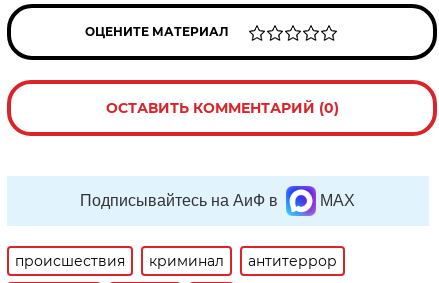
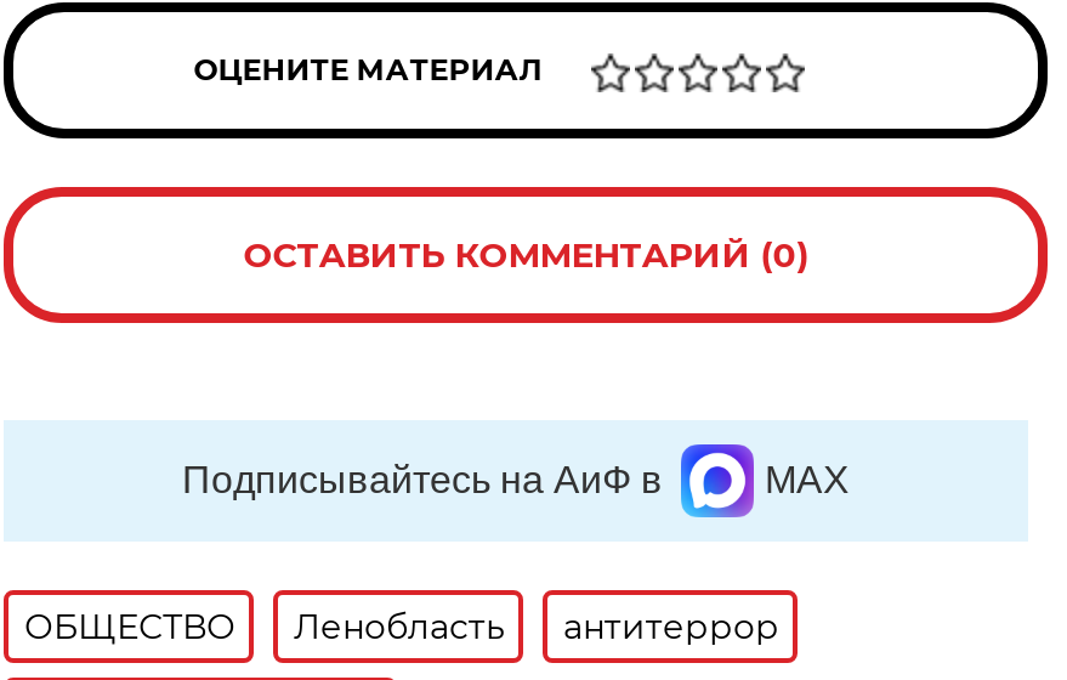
- происшествия
- криминал
+ ОБЩЕСТВО
+ Ленобласть
